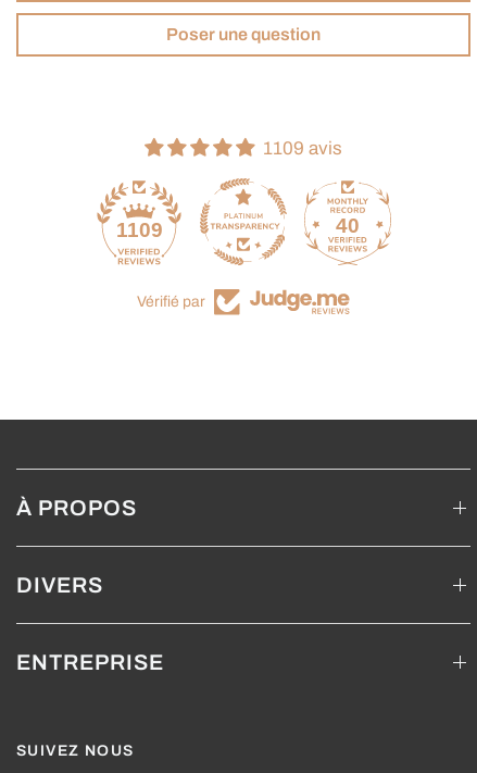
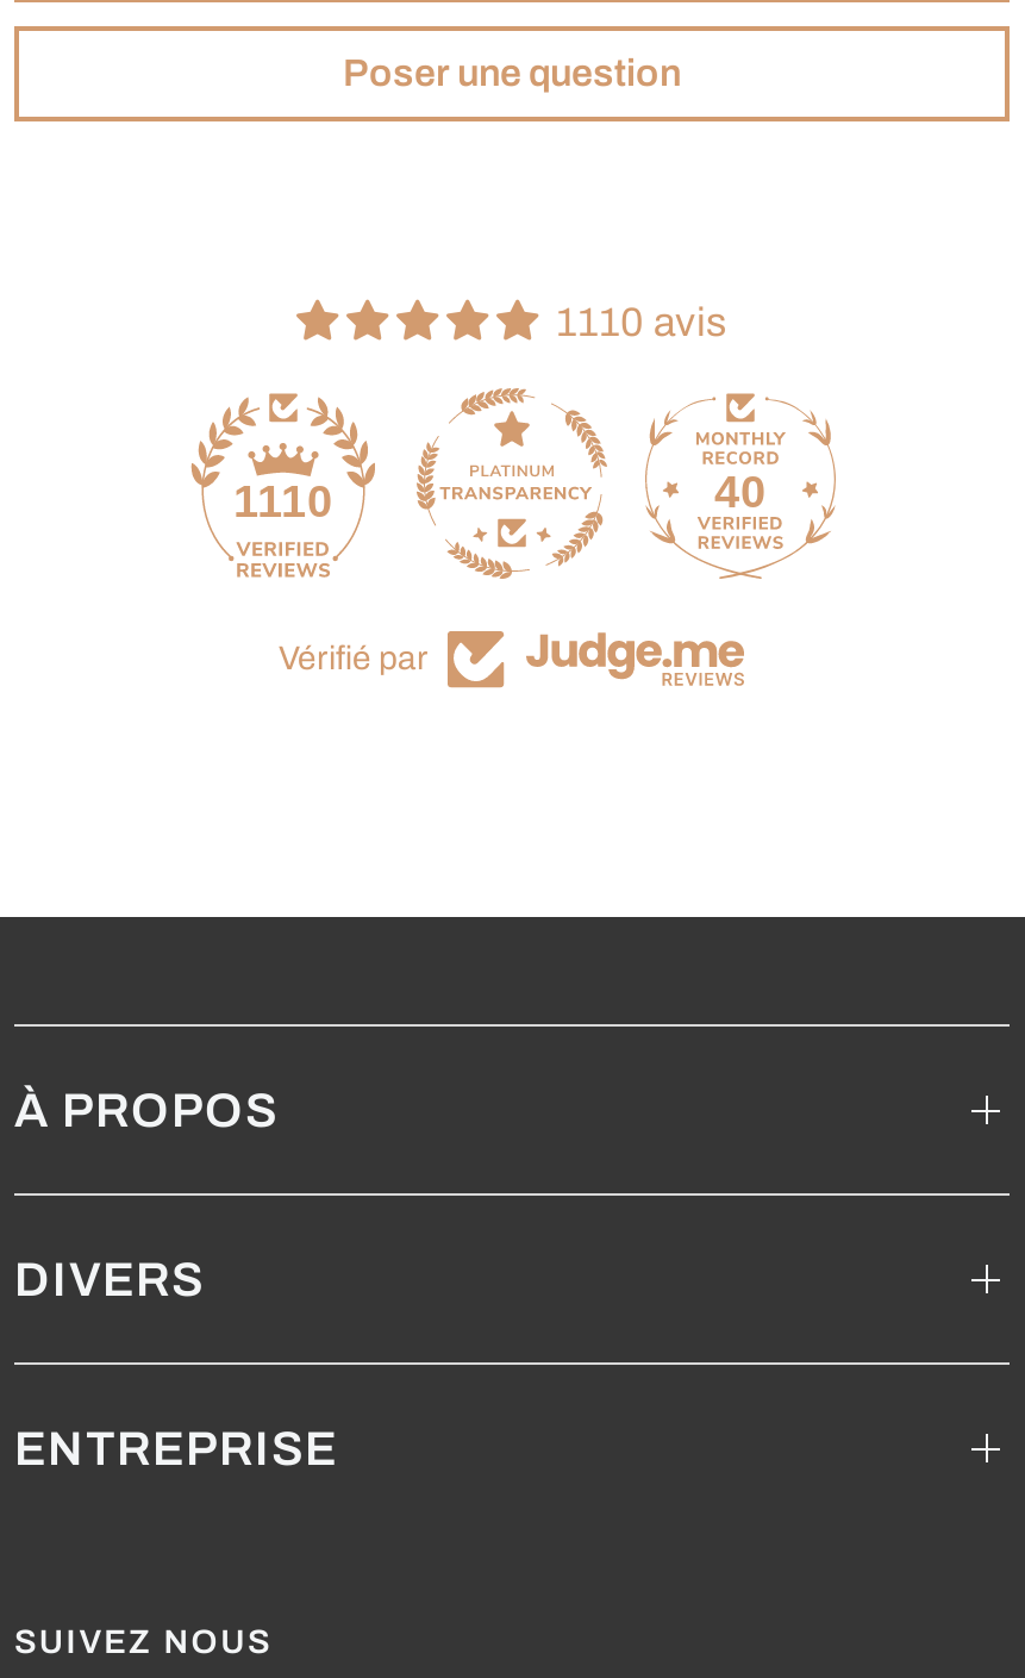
- 1109 avis
+ 1110 avis

- 1109
+ 1110
